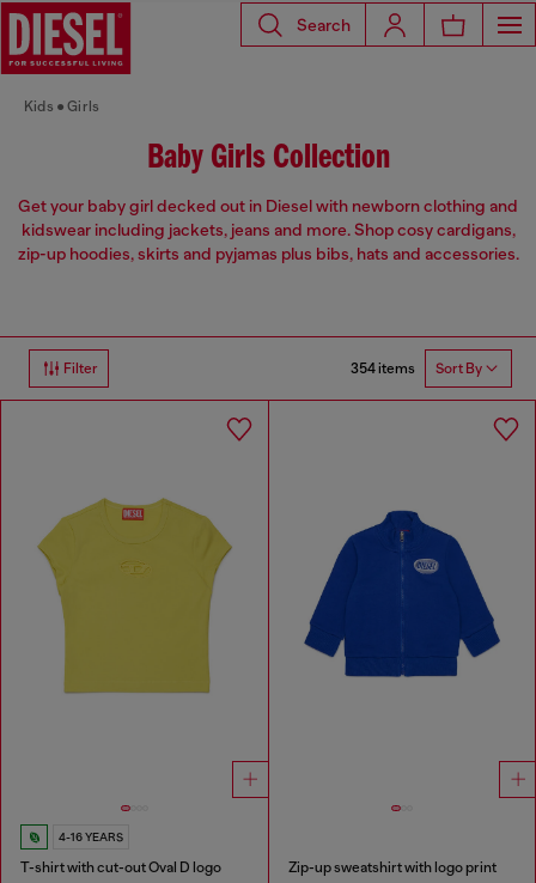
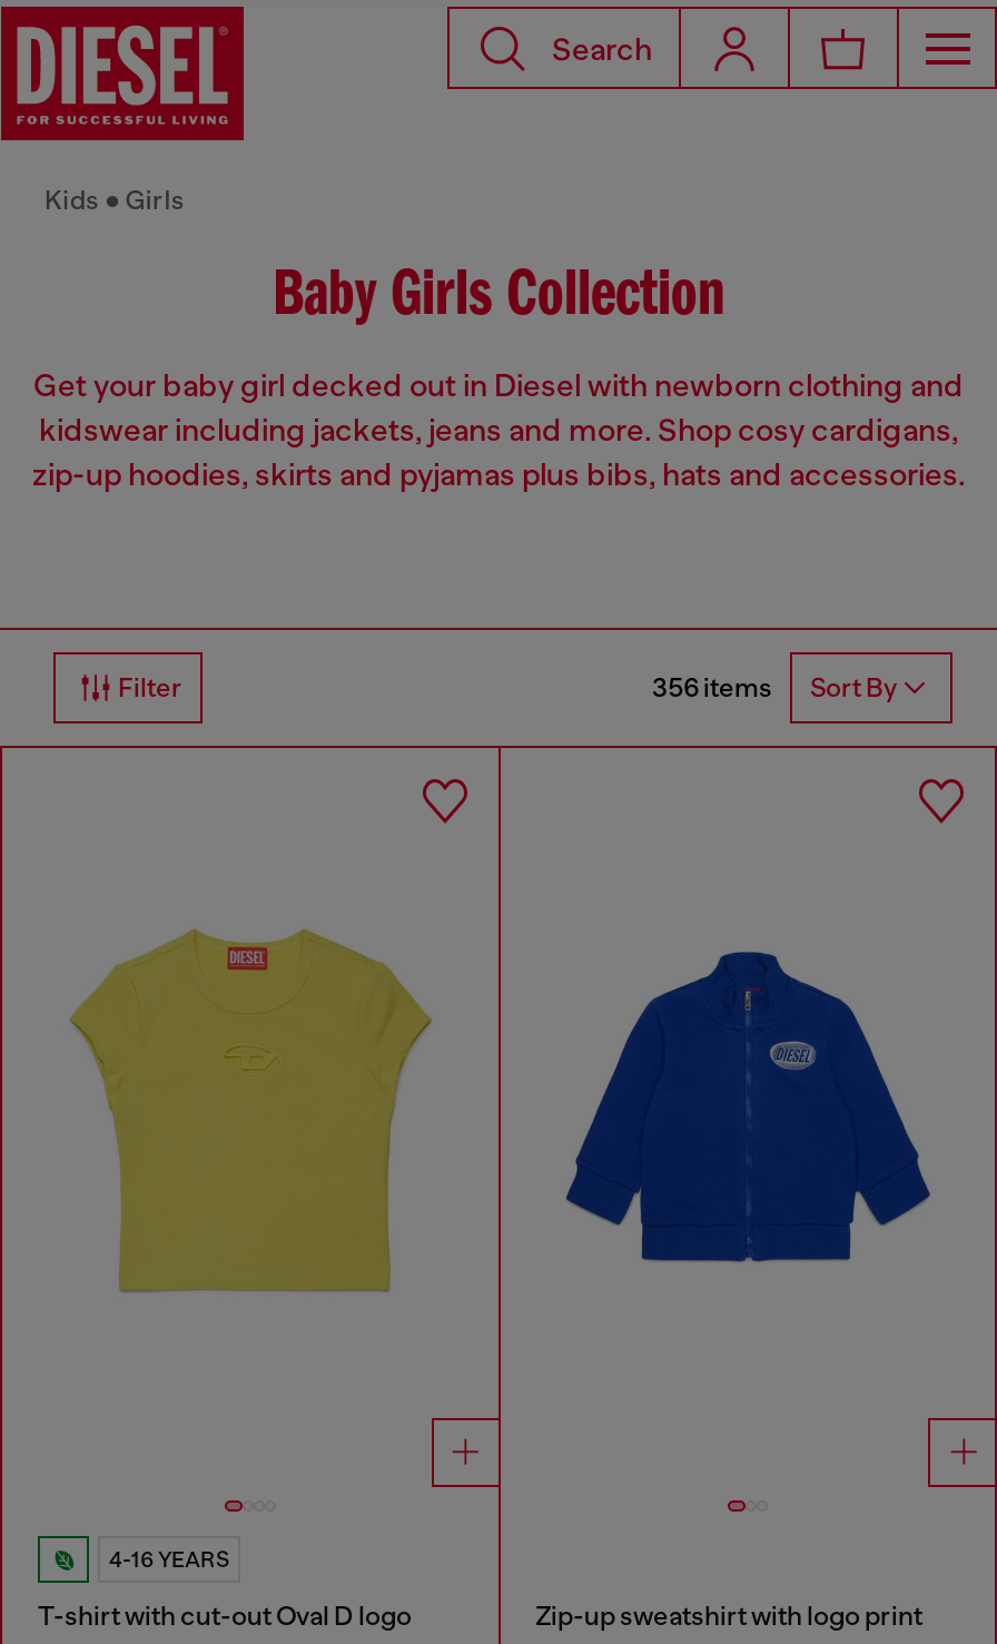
- 354 items Sort By
+ 356 items Sort By
